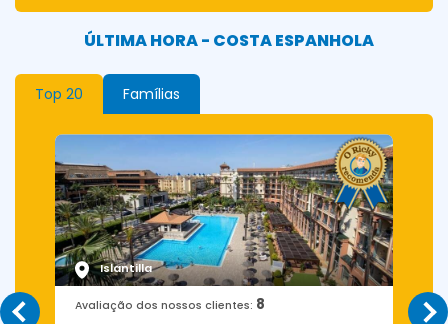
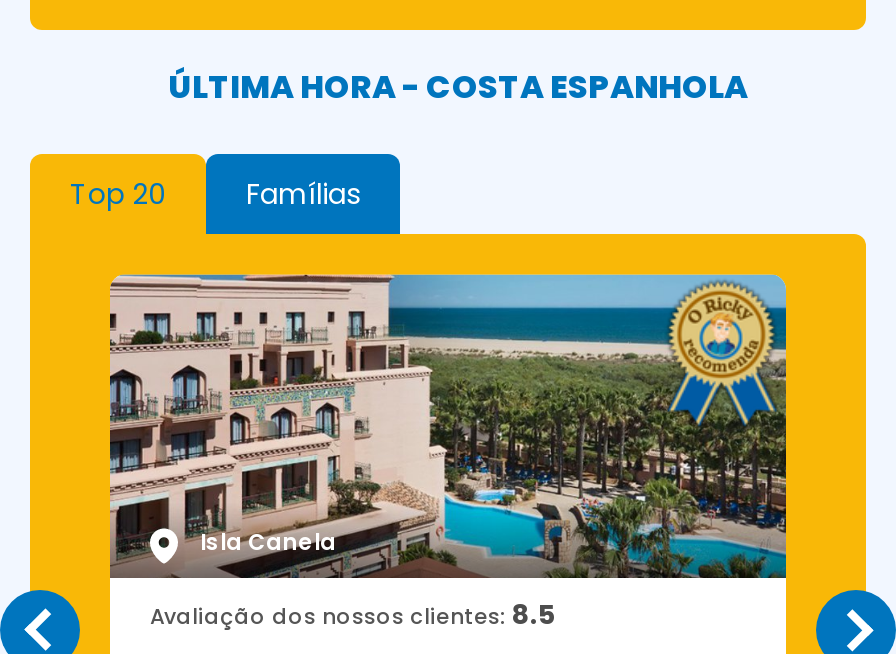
- [image]
- Islantilla
+ [image]
+ Isla Canela

- Avaliação dos nossos clientes: 8
+ Avaliação dos nossos clientes: 8.5
